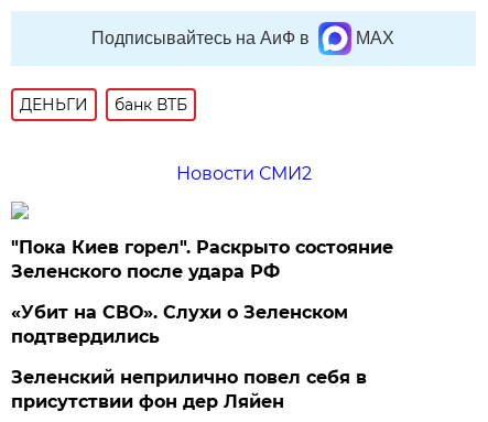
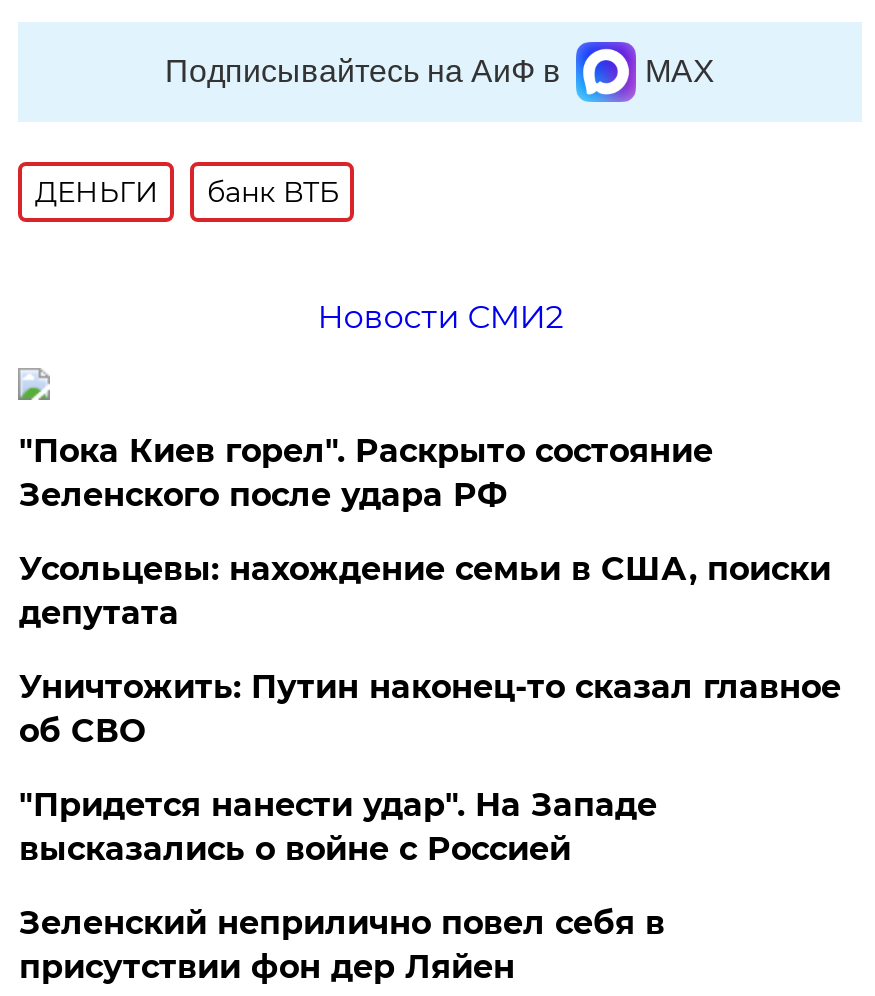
- «Убит на СВО». Слухи о Зеленском
- подтвердились
+ Усольцевы: нахождение семьи в США, поиски
+ депутата
+ Уничтожить: Путин наконец-то сказал главное
+ об СВО
+ "Придется нанести удар". На Западе
+ высказались о войне с Россией
